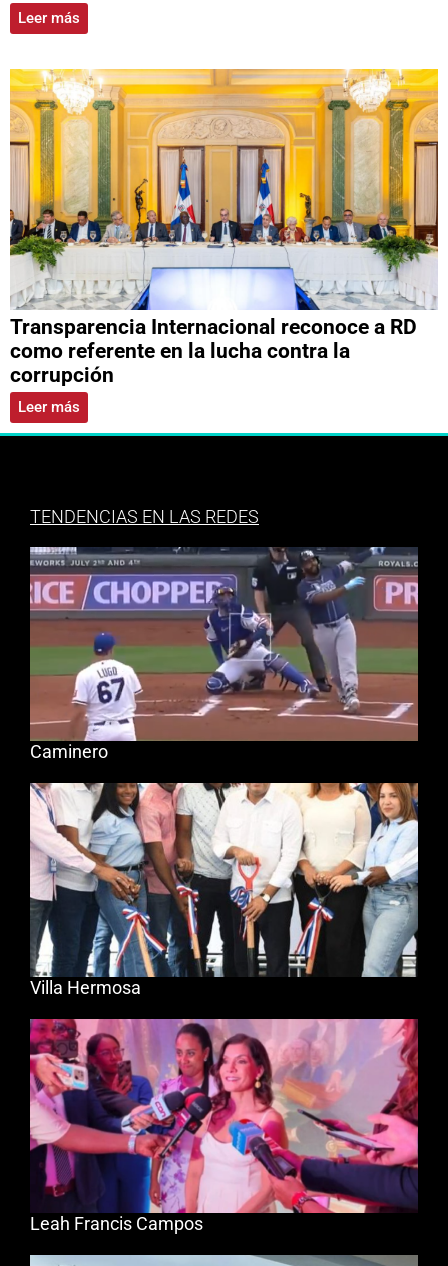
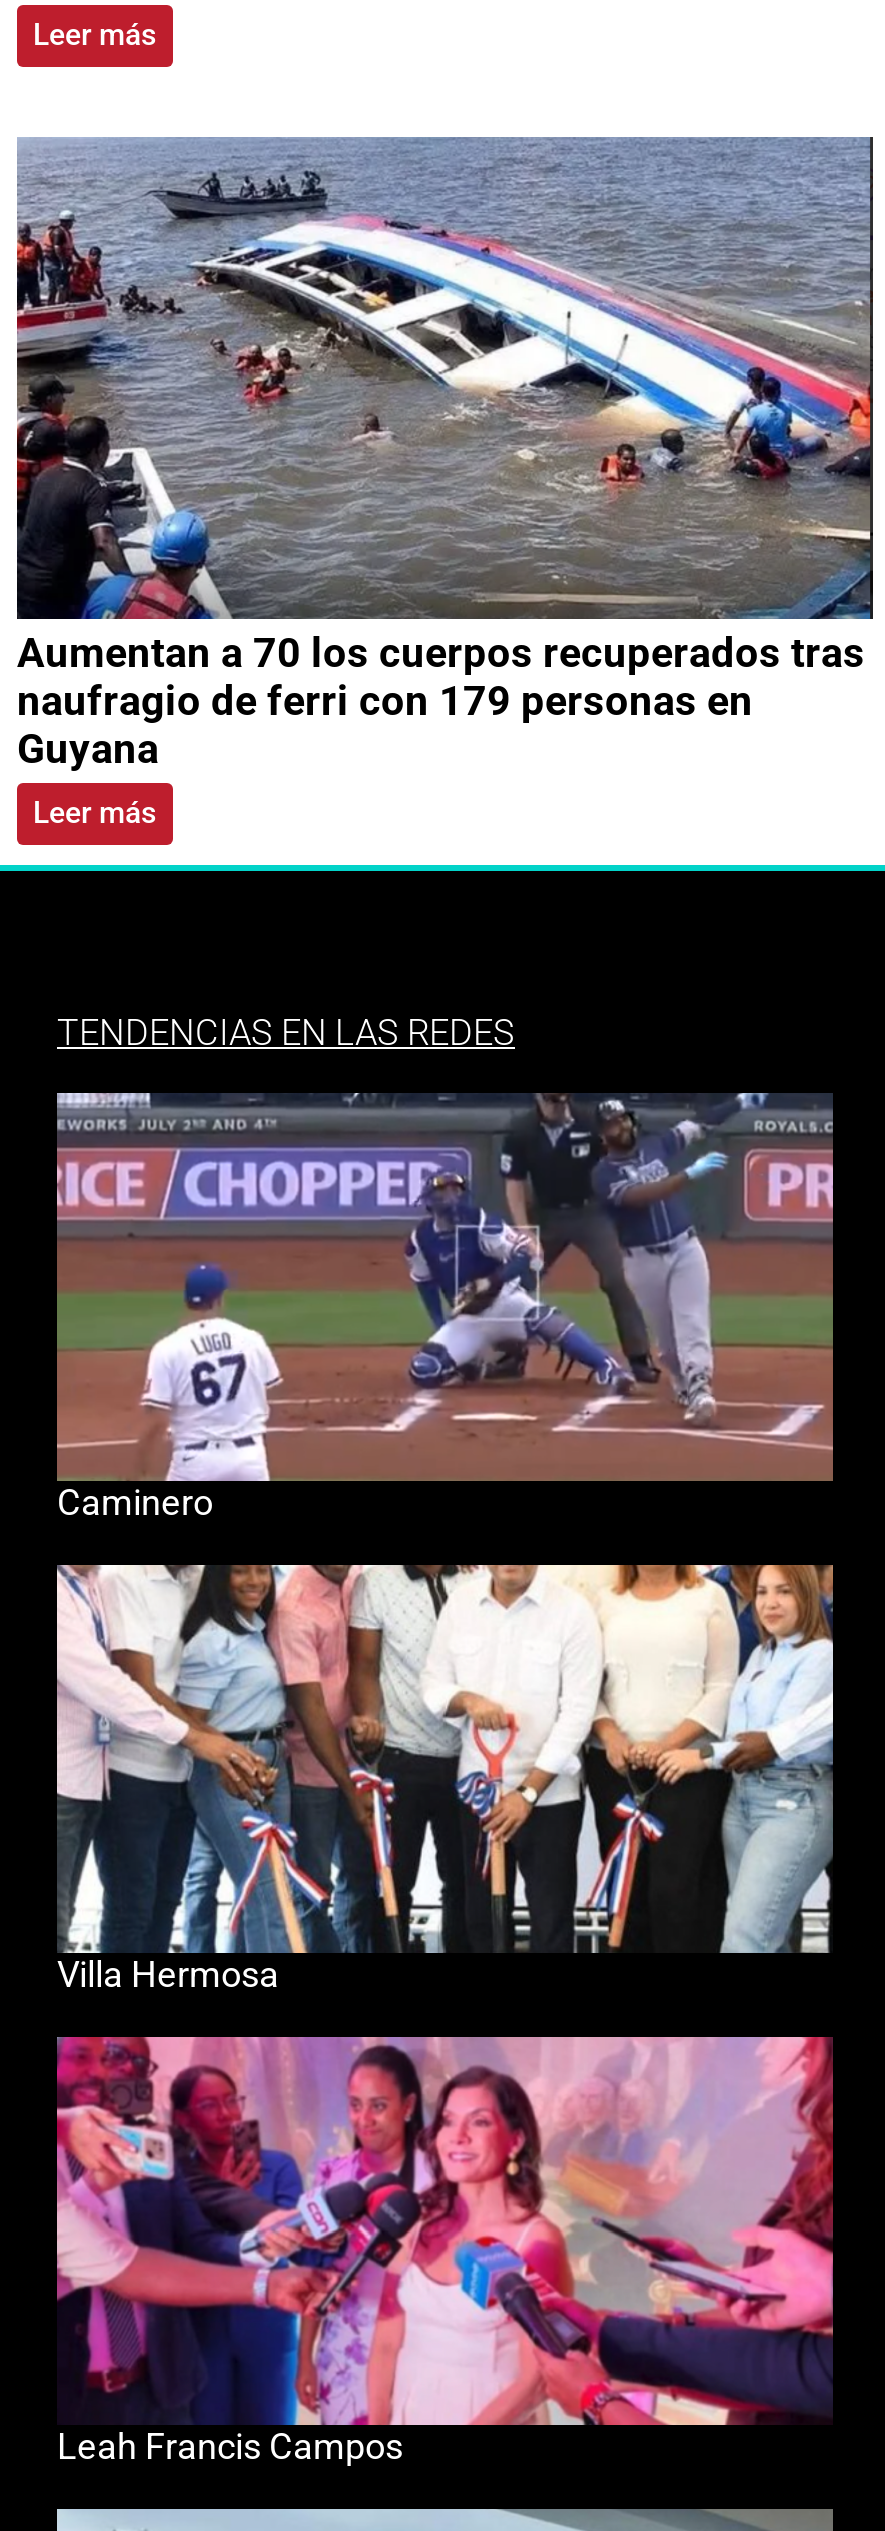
- [image]
- Transparencia Internacional reconoce a RD
- como referente en la lucha contra la
- corrupción
+ [image]
+ Aumentan a 70 los cuerpos recuperados tras
+ naufragio de ferri con 179 personas en
+ Guyana
